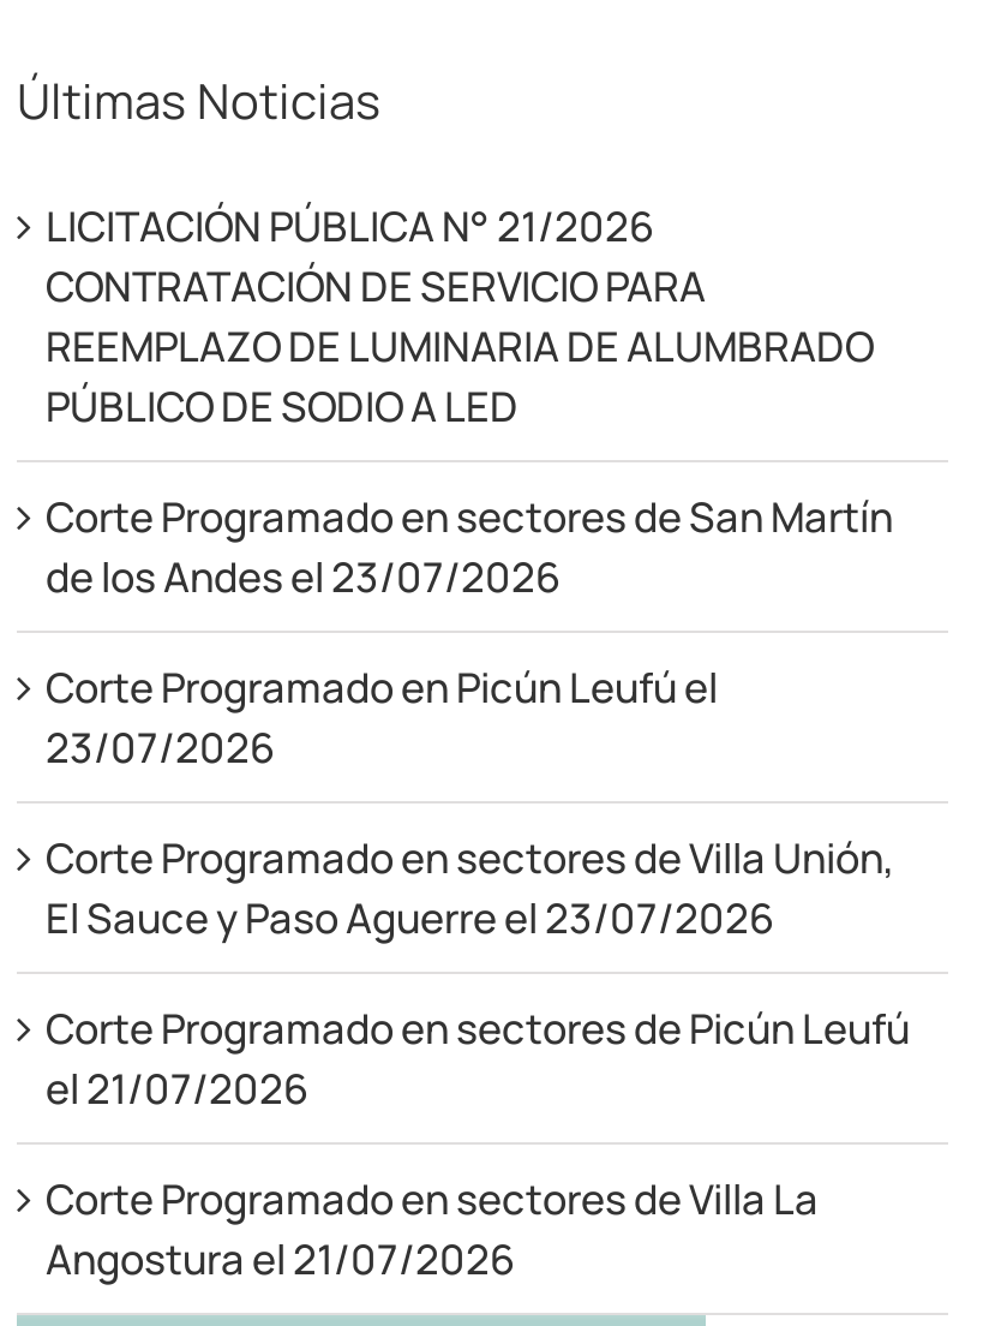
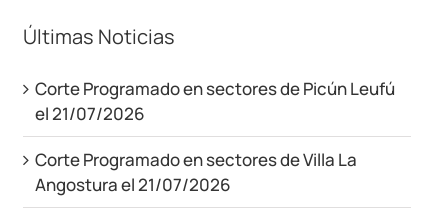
- LICITACIÓN PÚBLICA N° 21/2026
- CONTRATACIÓN DE SERVICIO PARA
- REEMPLAZO DE LUMINARIA DE ALUMBRADO
- PÚBLICO DE SODIO A LED
- Corte Programado en sectores de San Martín
- de los Andes el 23/07/2026
- Corte Programado en Picún Leufú el
- 23/07/2026
- Corte Programado en sectores de Villa Unión,
- El Sauce y Paso Aguerre el 23/07/2026
